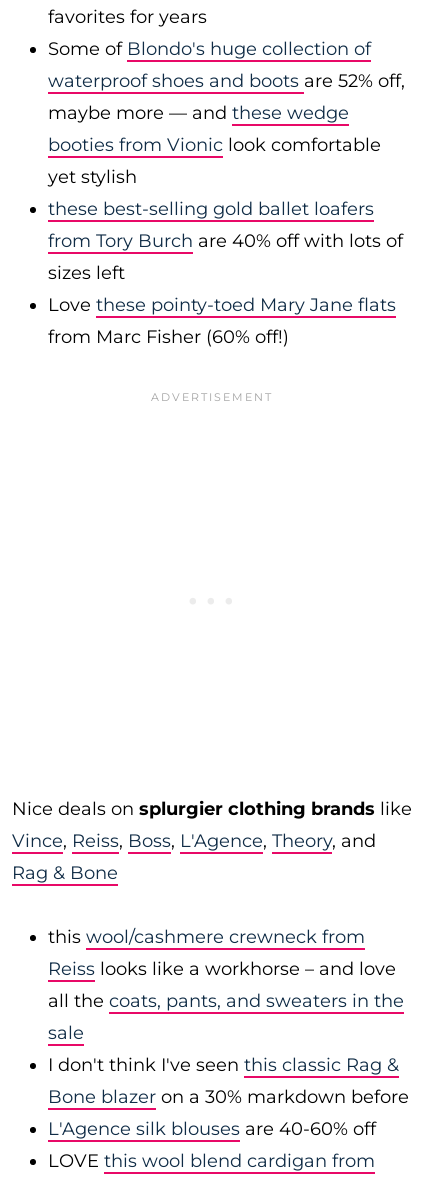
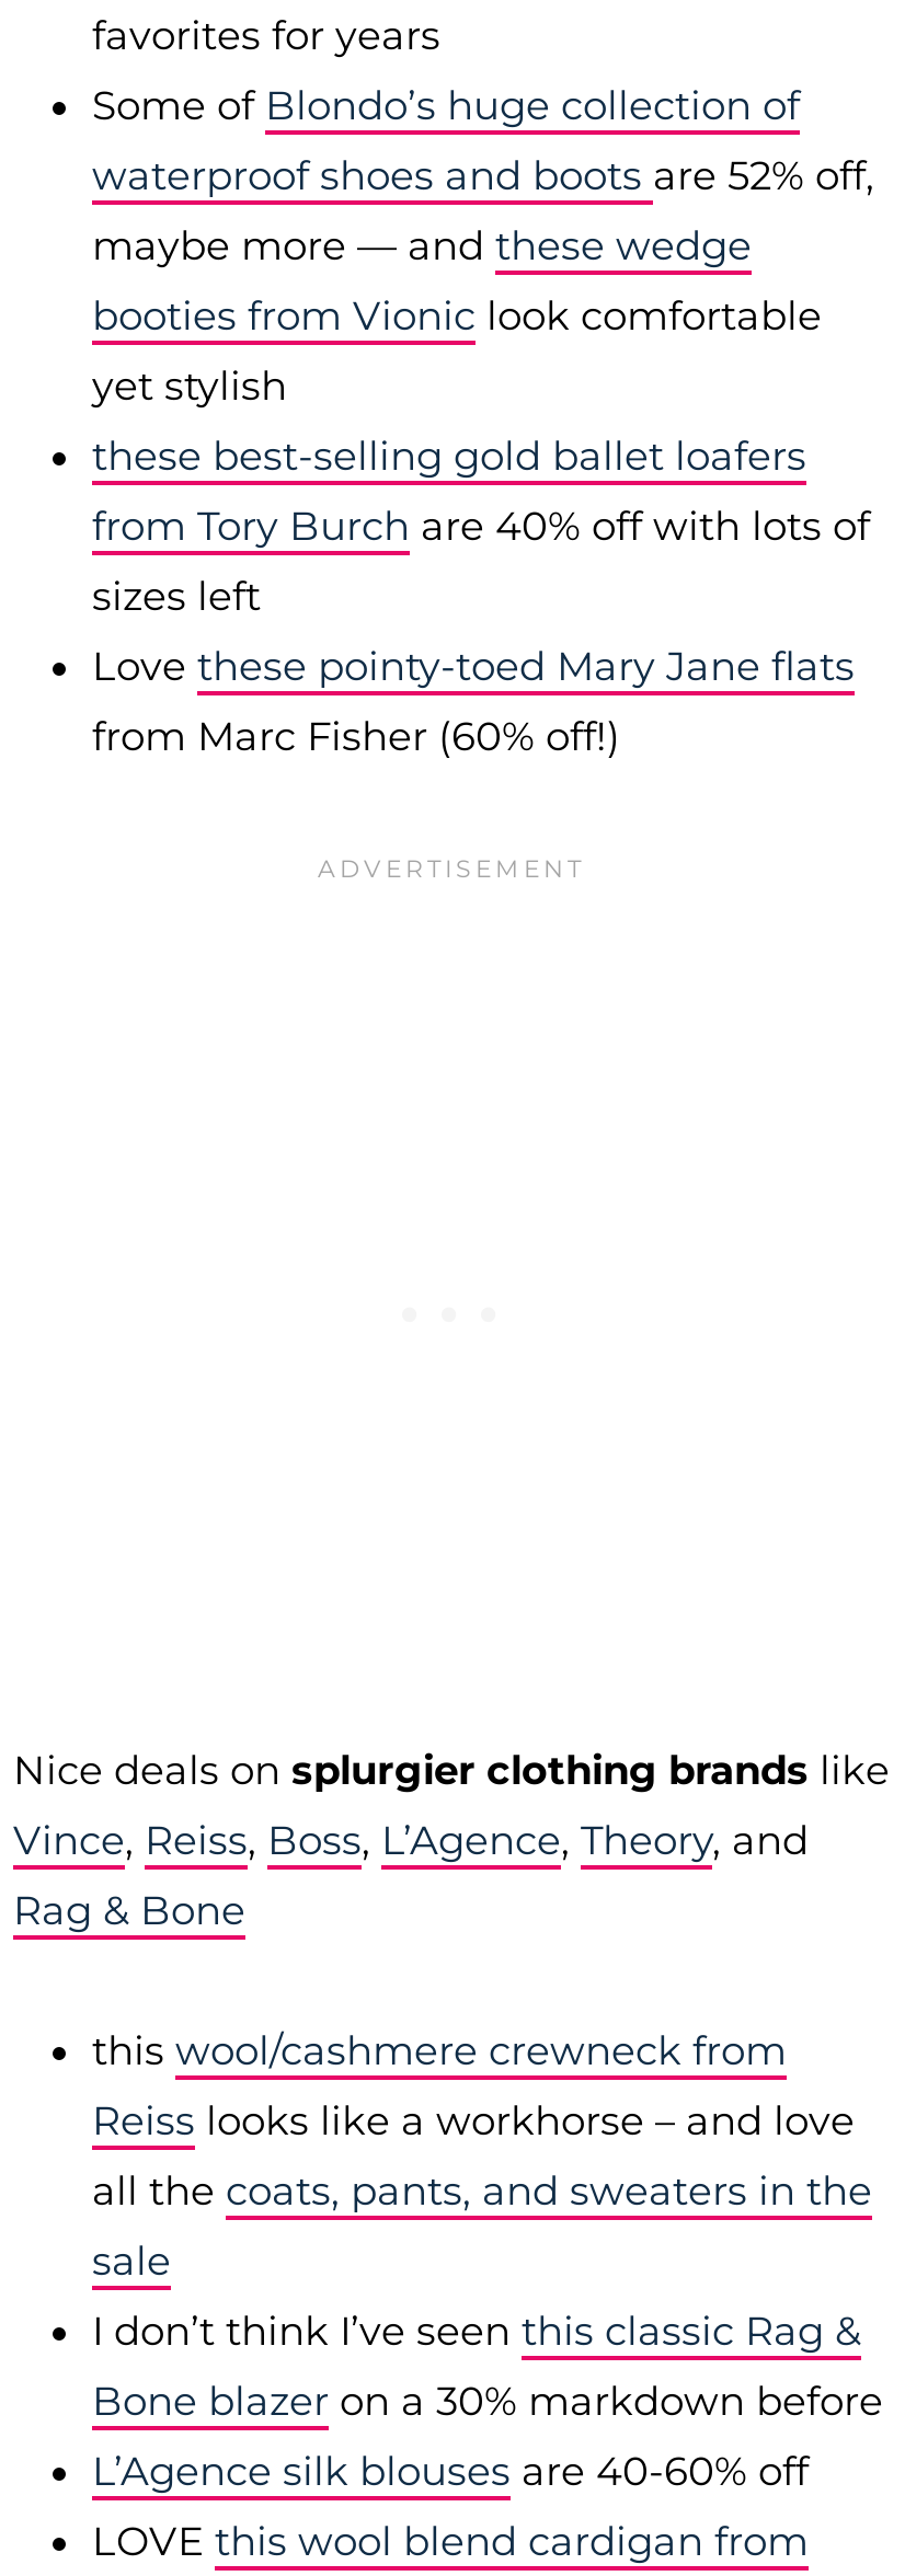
- Some of Blondo's huge collection of
+ Some of Blondo’s huge collection of

- Vince, Reiss, Boss, L'Agence, Theory, and
+ Vince, Reiss, Boss, L’Agence, Theory, and

- I don't think I've seen this classic Rag &
+ I don’t think I’ve seen this classic Rag &

- L'Agence silk blouses are 40-60% off
+ L’Agence silk blouses are 40-60% off
